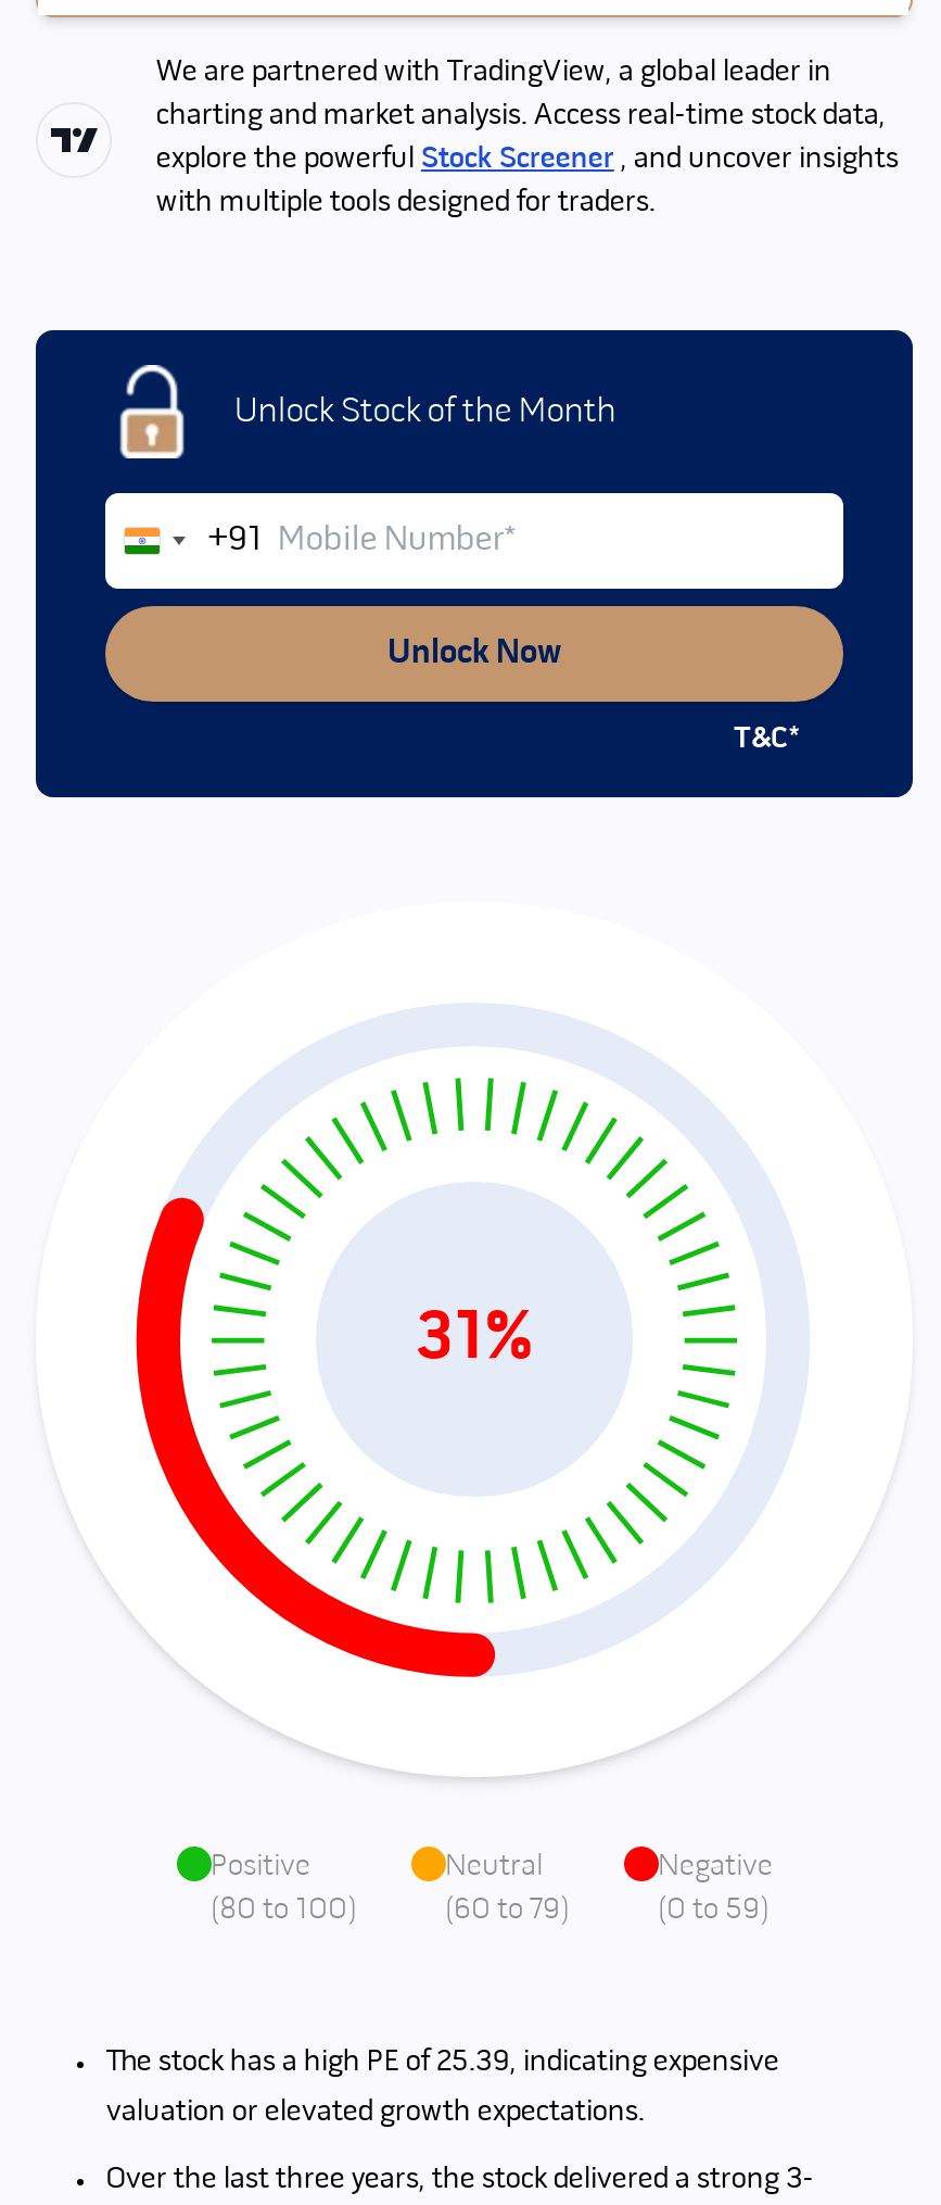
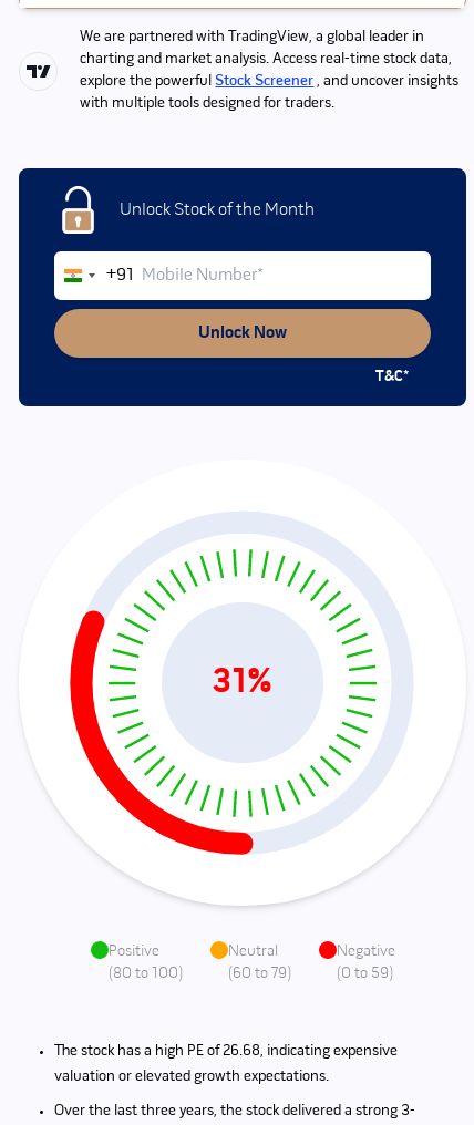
- The stock has a high PE of 25.39, indicating expensive
+ The stock has a high PE of 26.68, indicating expensive
